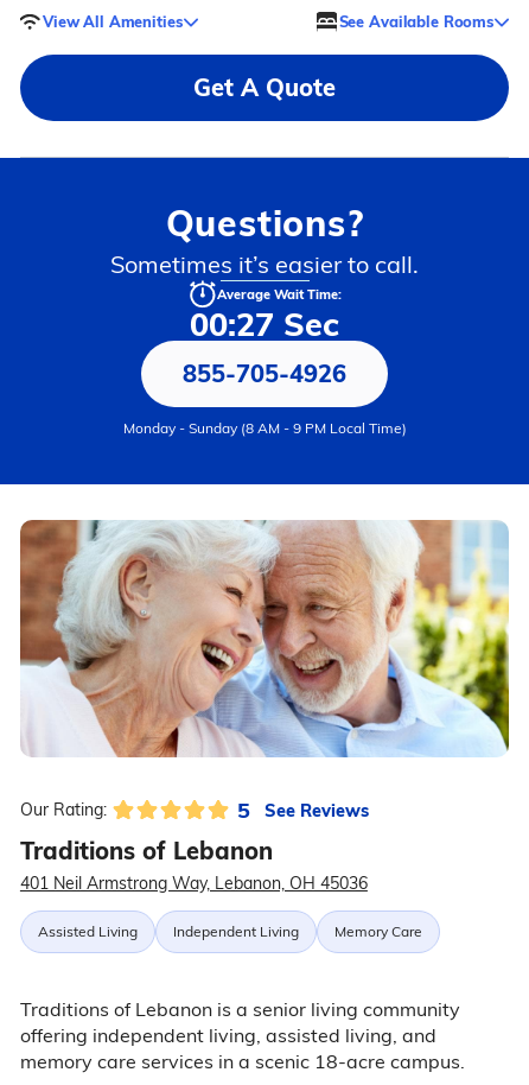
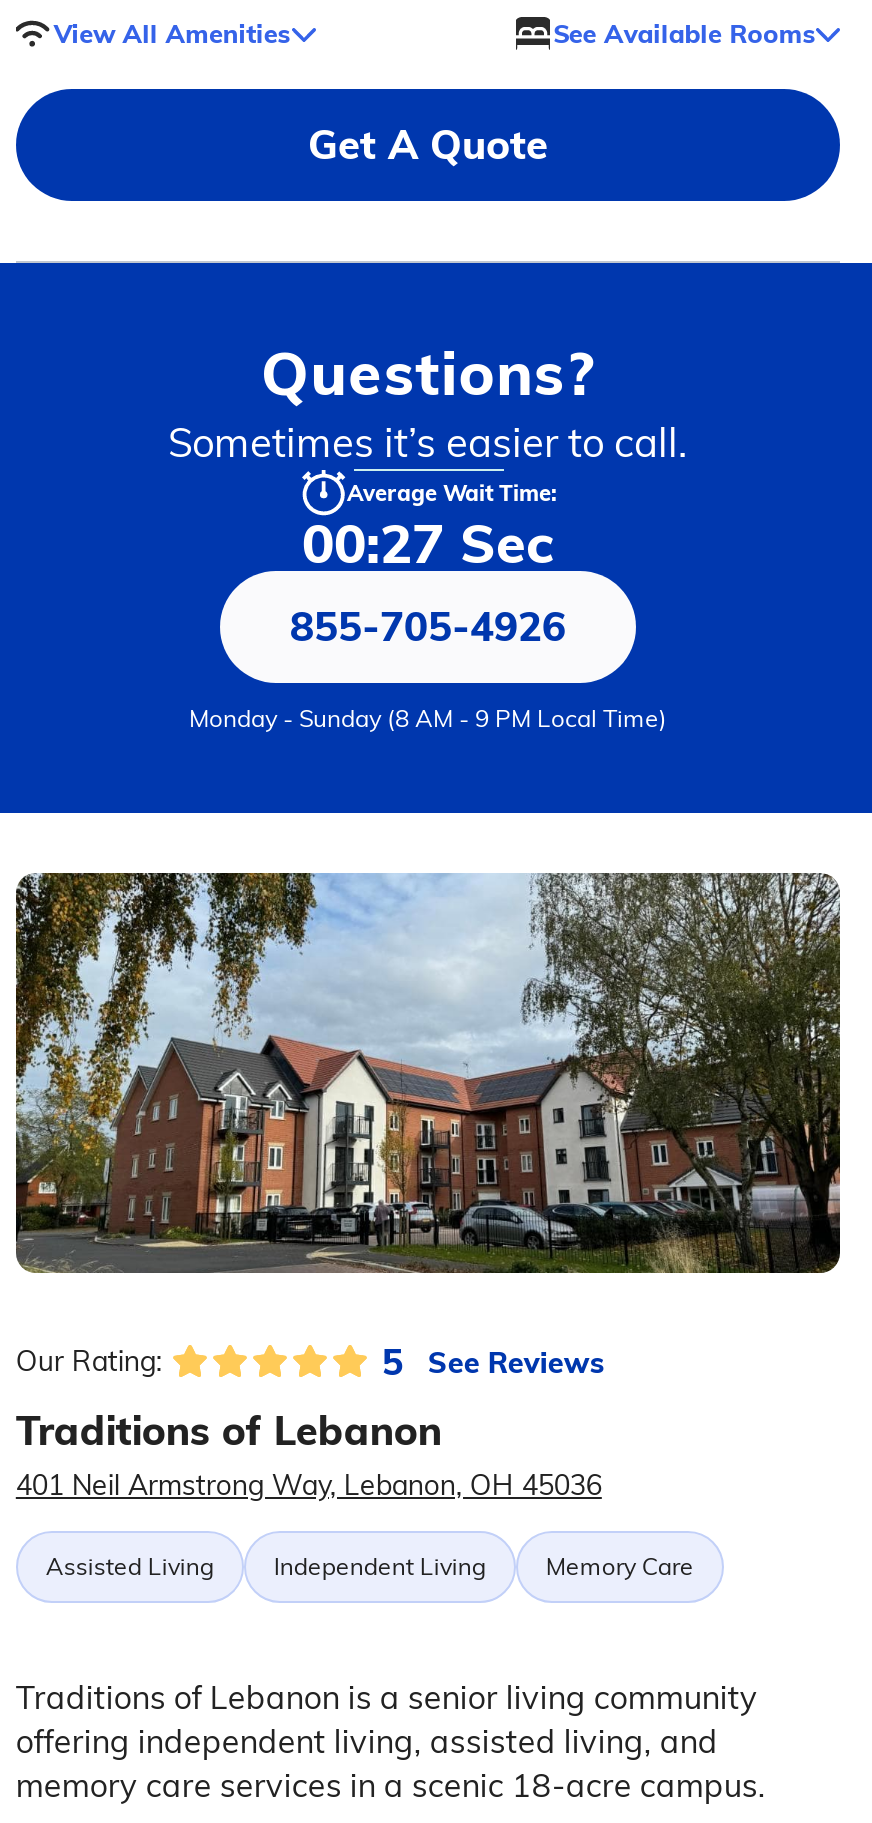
- [image]
+ [image]
